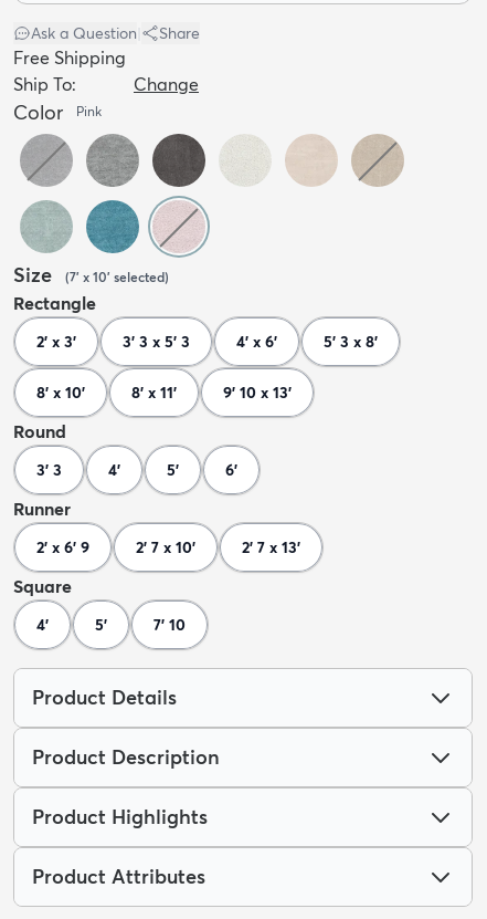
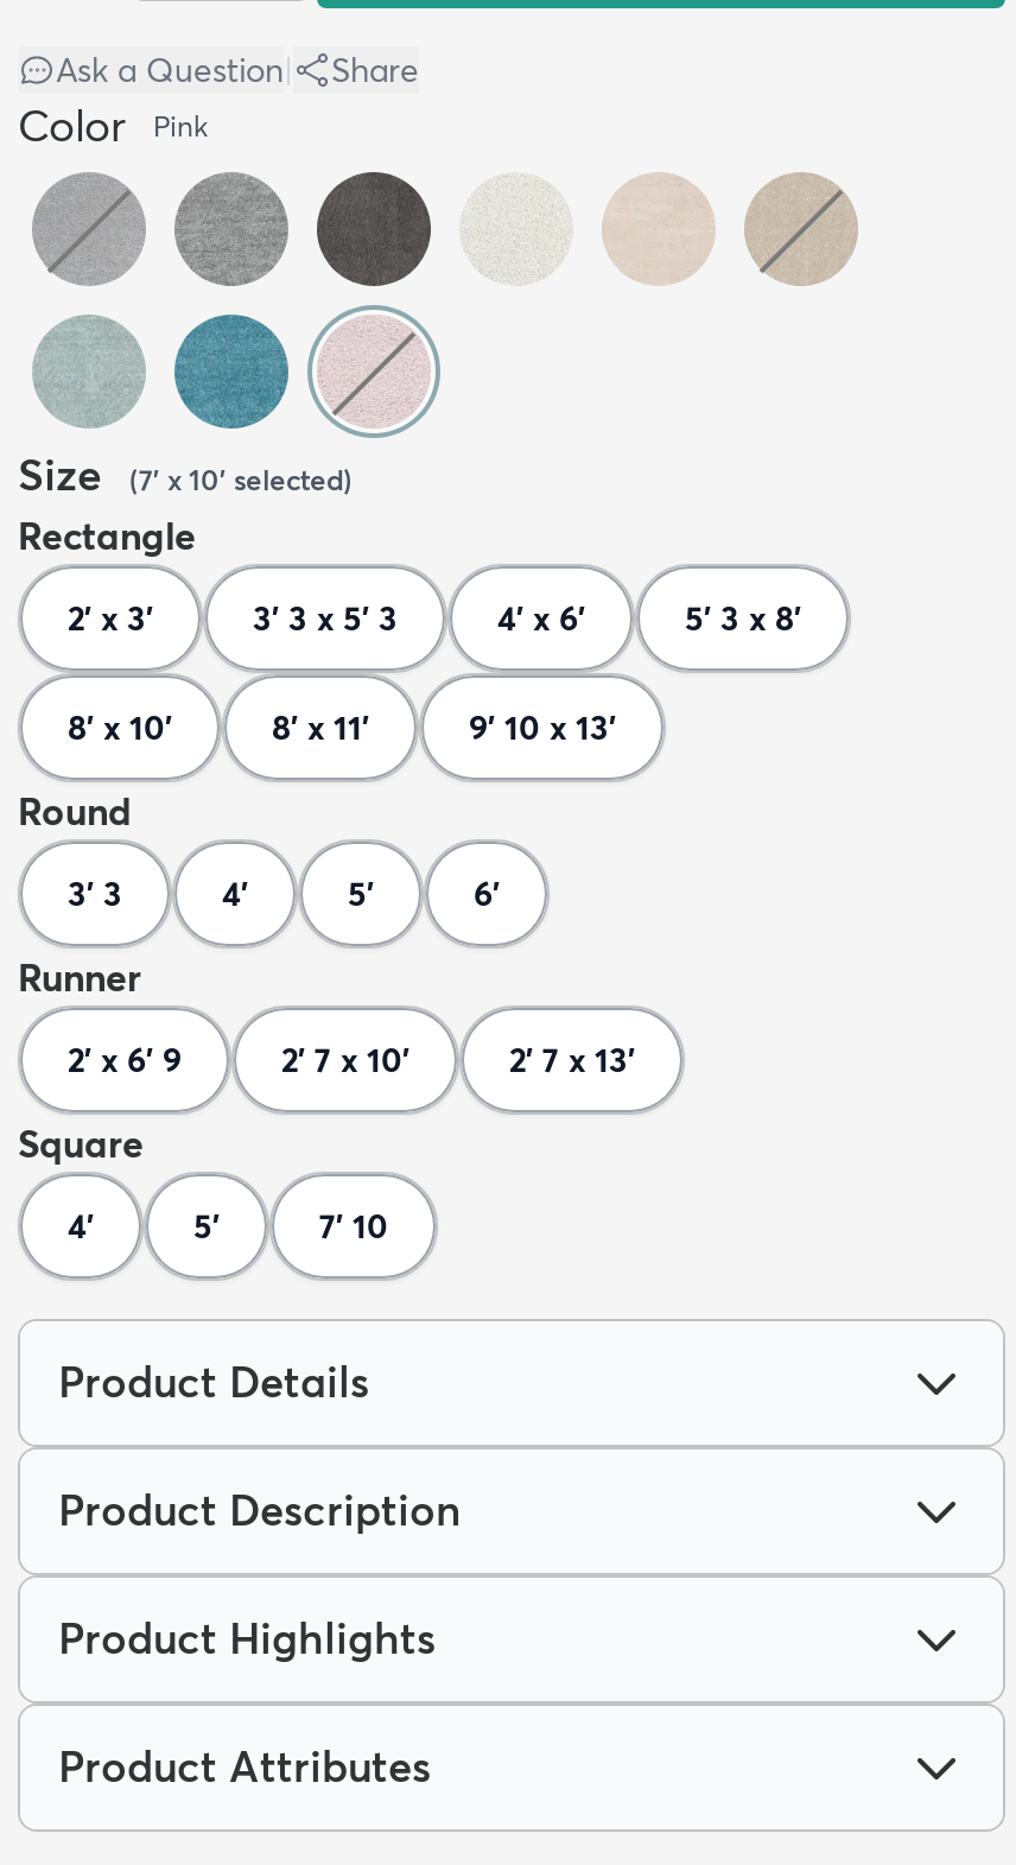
- Free Shipping
- Ship To:
- Change
